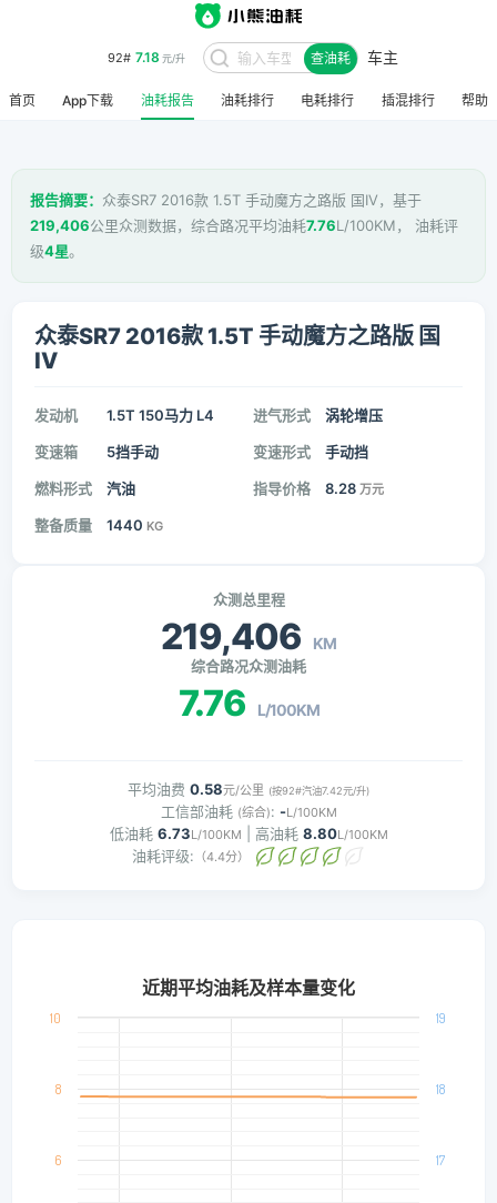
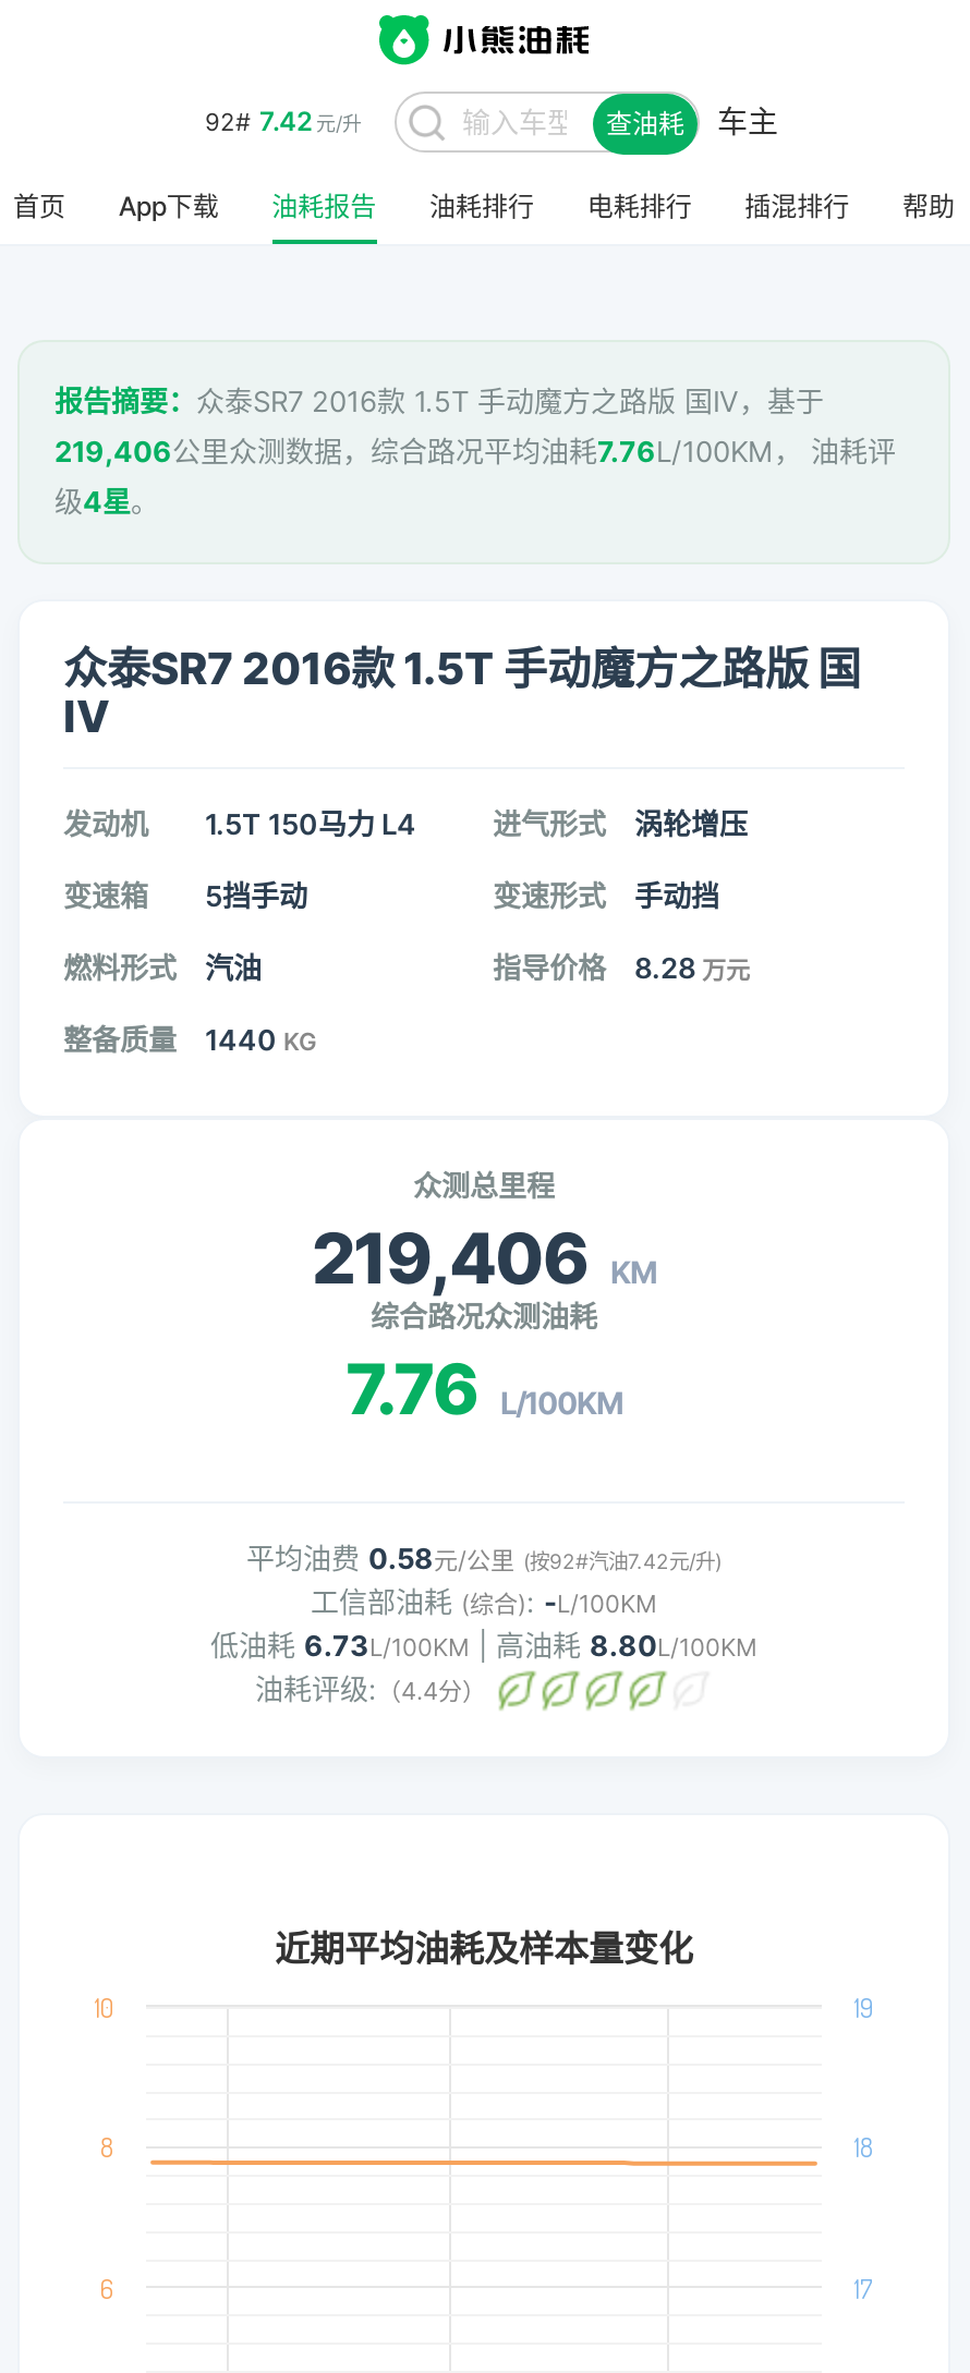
- 92#7.18 元/升
+ 92#7.42 元/升
